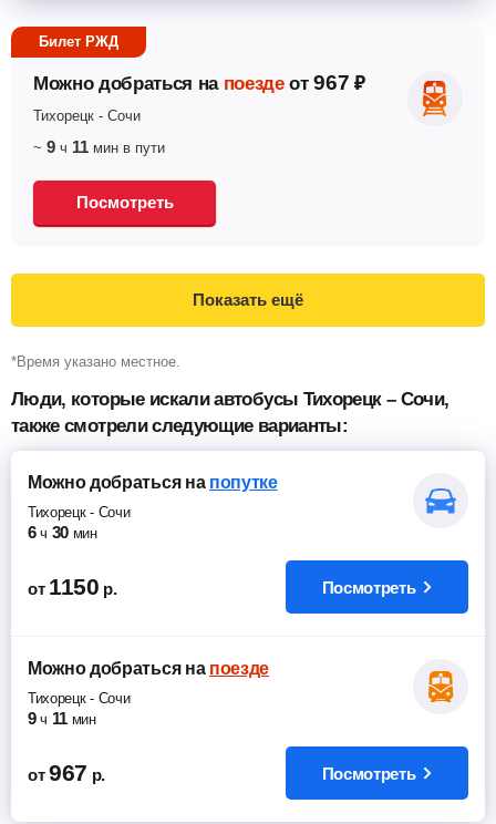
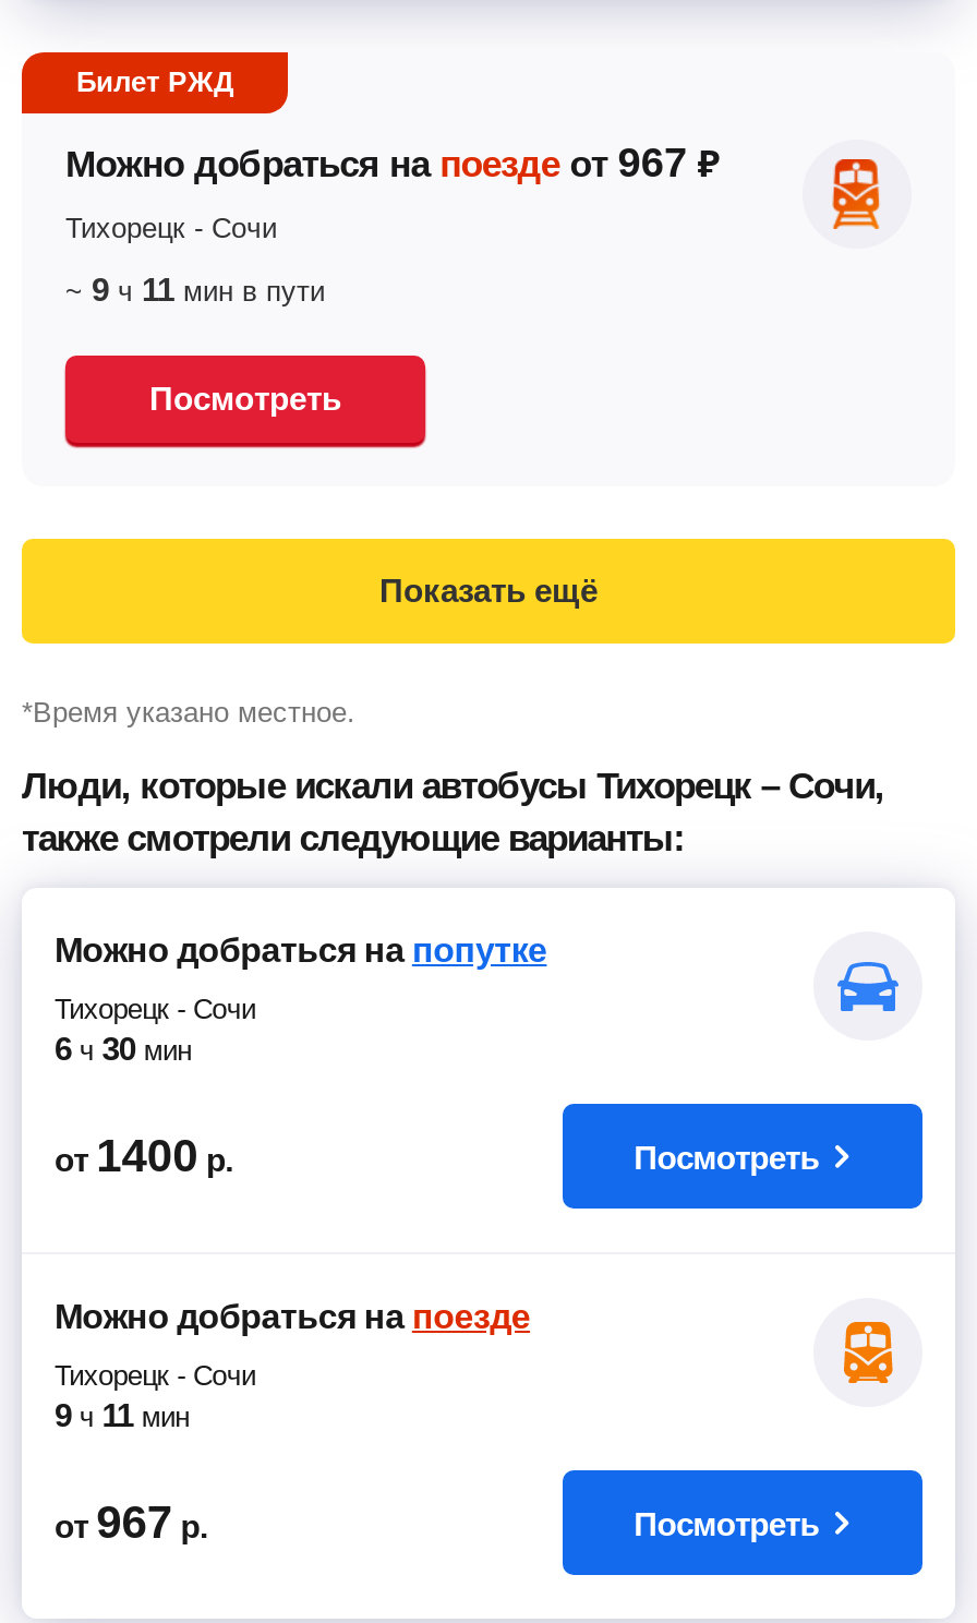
- от 1150 р.
+ от 1400 р.
